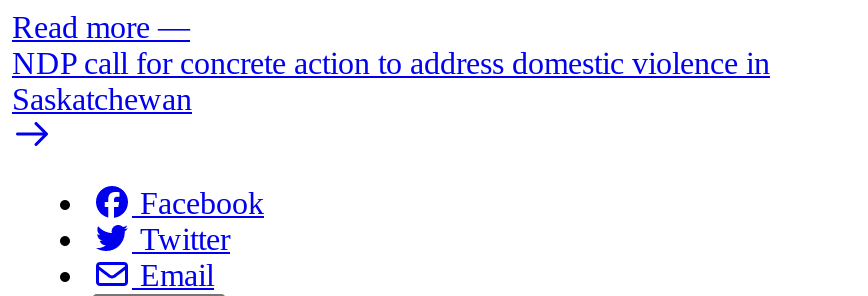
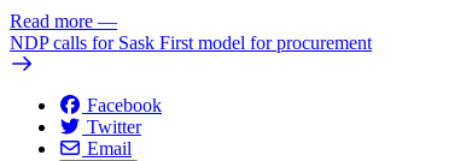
- NDP call for concrete action to address domestic violence in
- Saskatchewan
+ NDP calls for Sask First model for procurement
